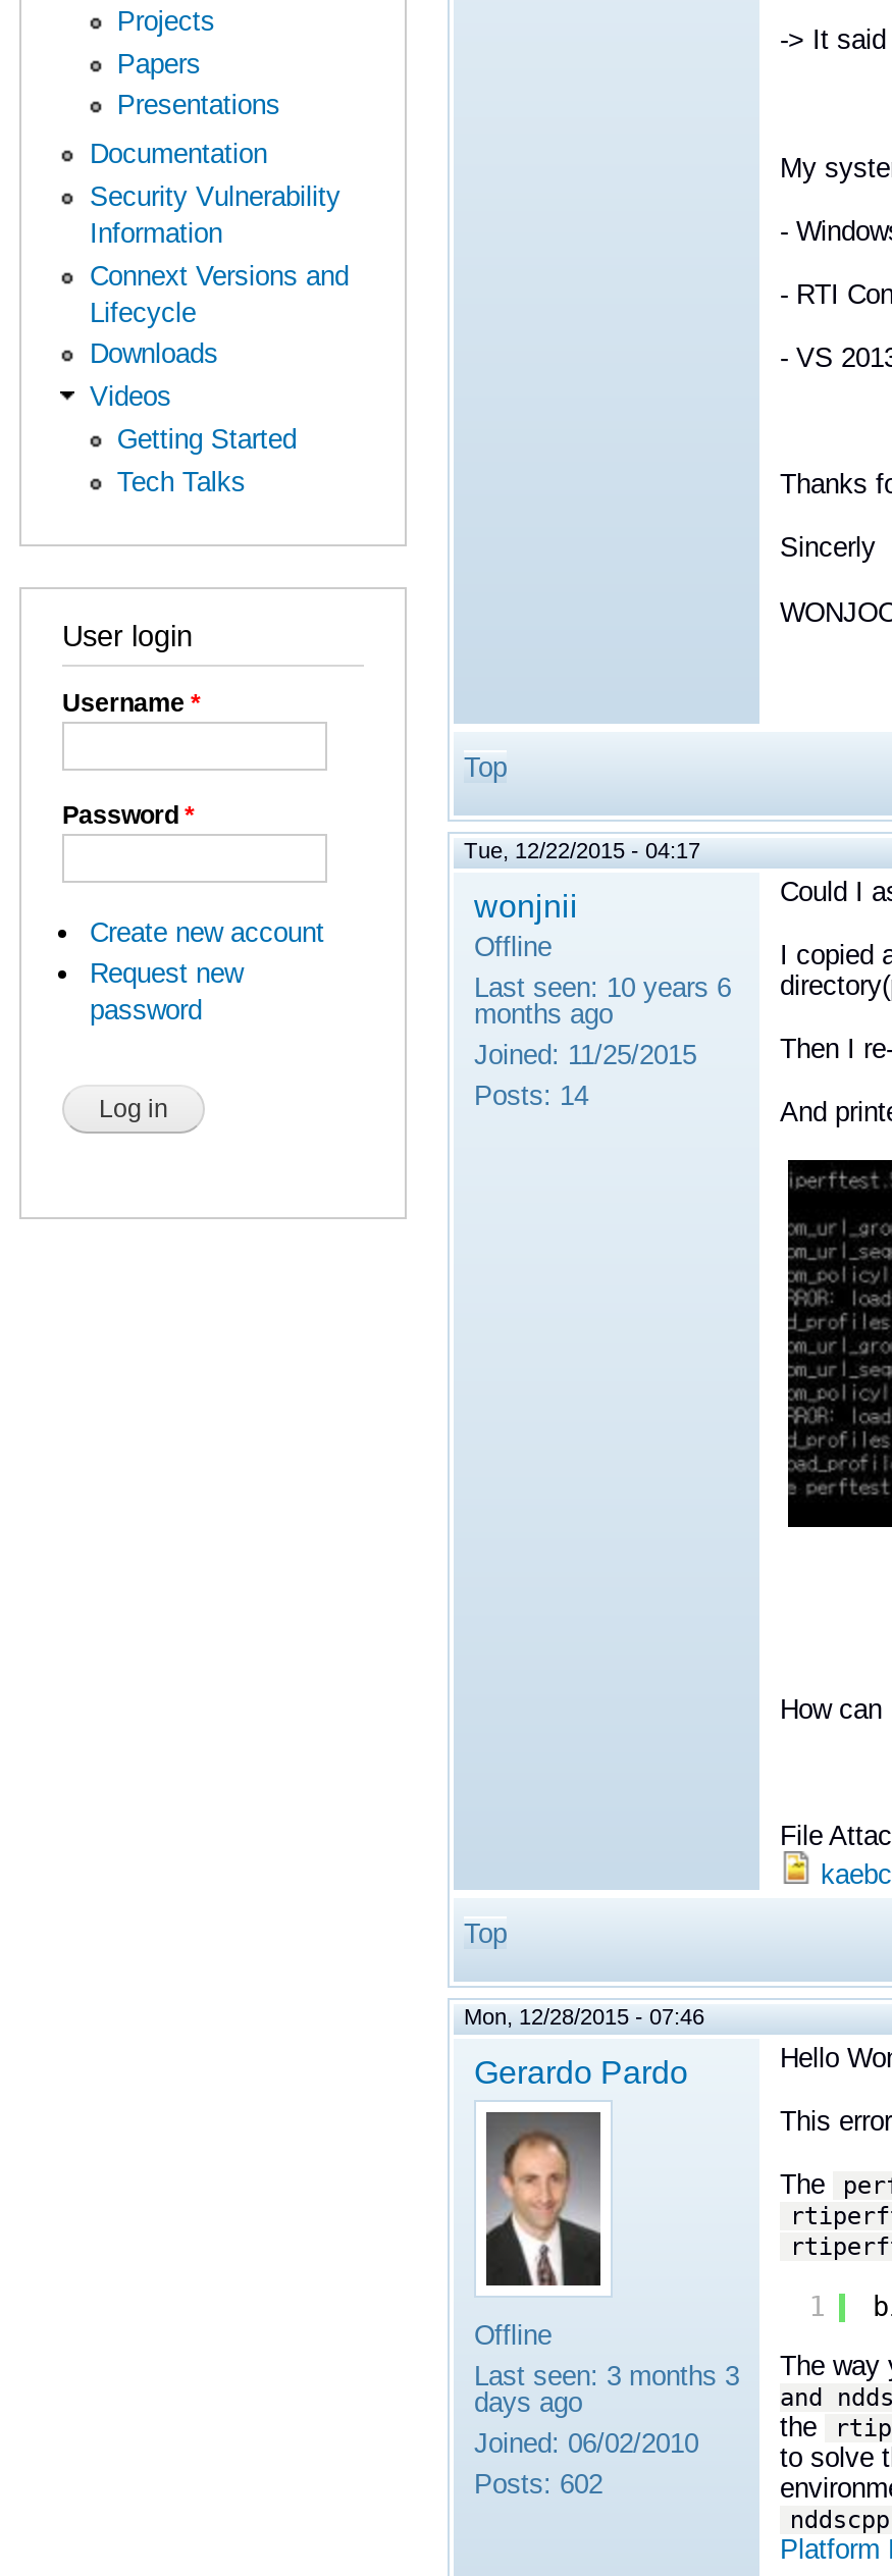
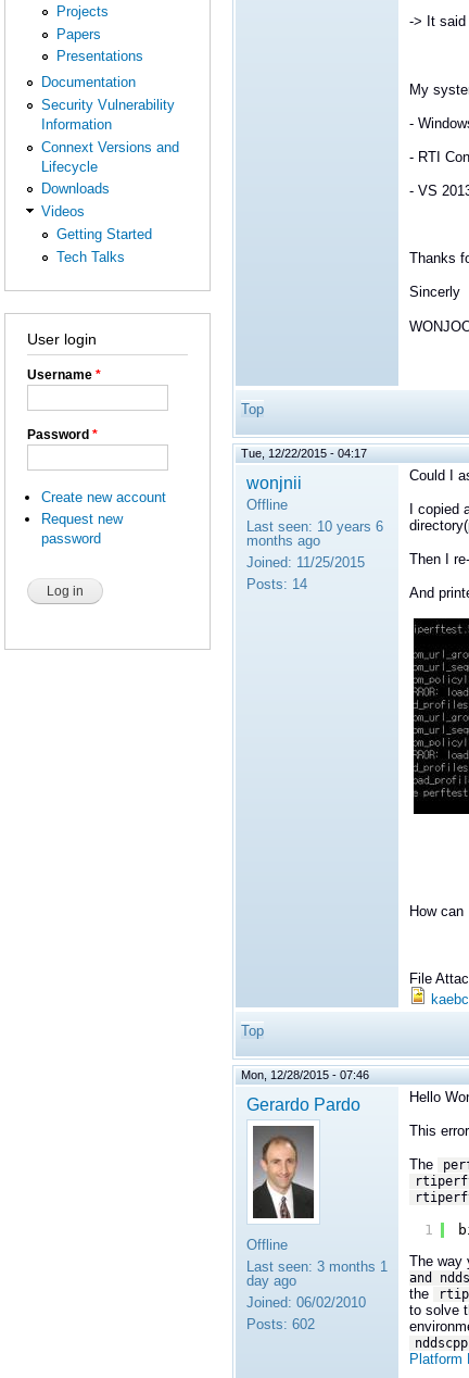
- Last seen: 3 months 3
+ Last seen: 3 months 1

- days ago
+ day ago
